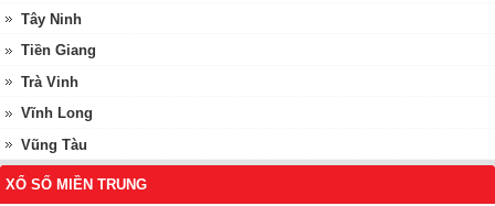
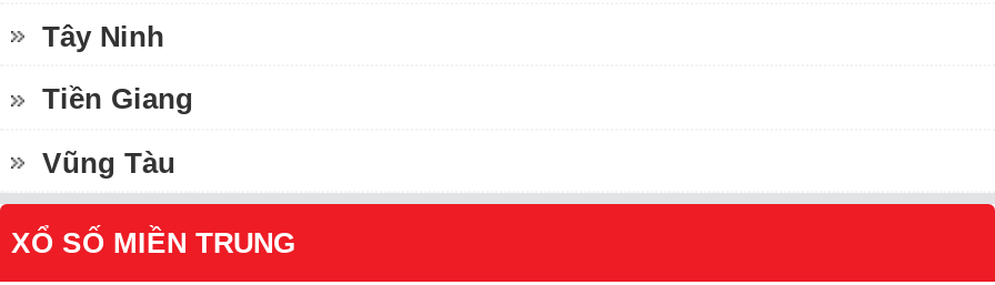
- Trà Vinh
- Vĩnh Long
